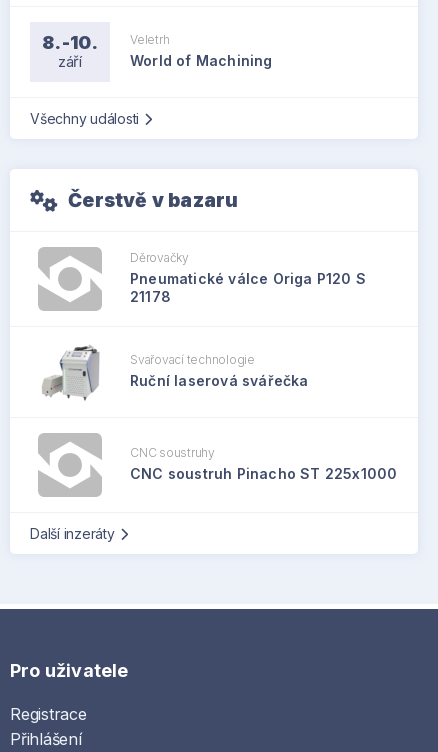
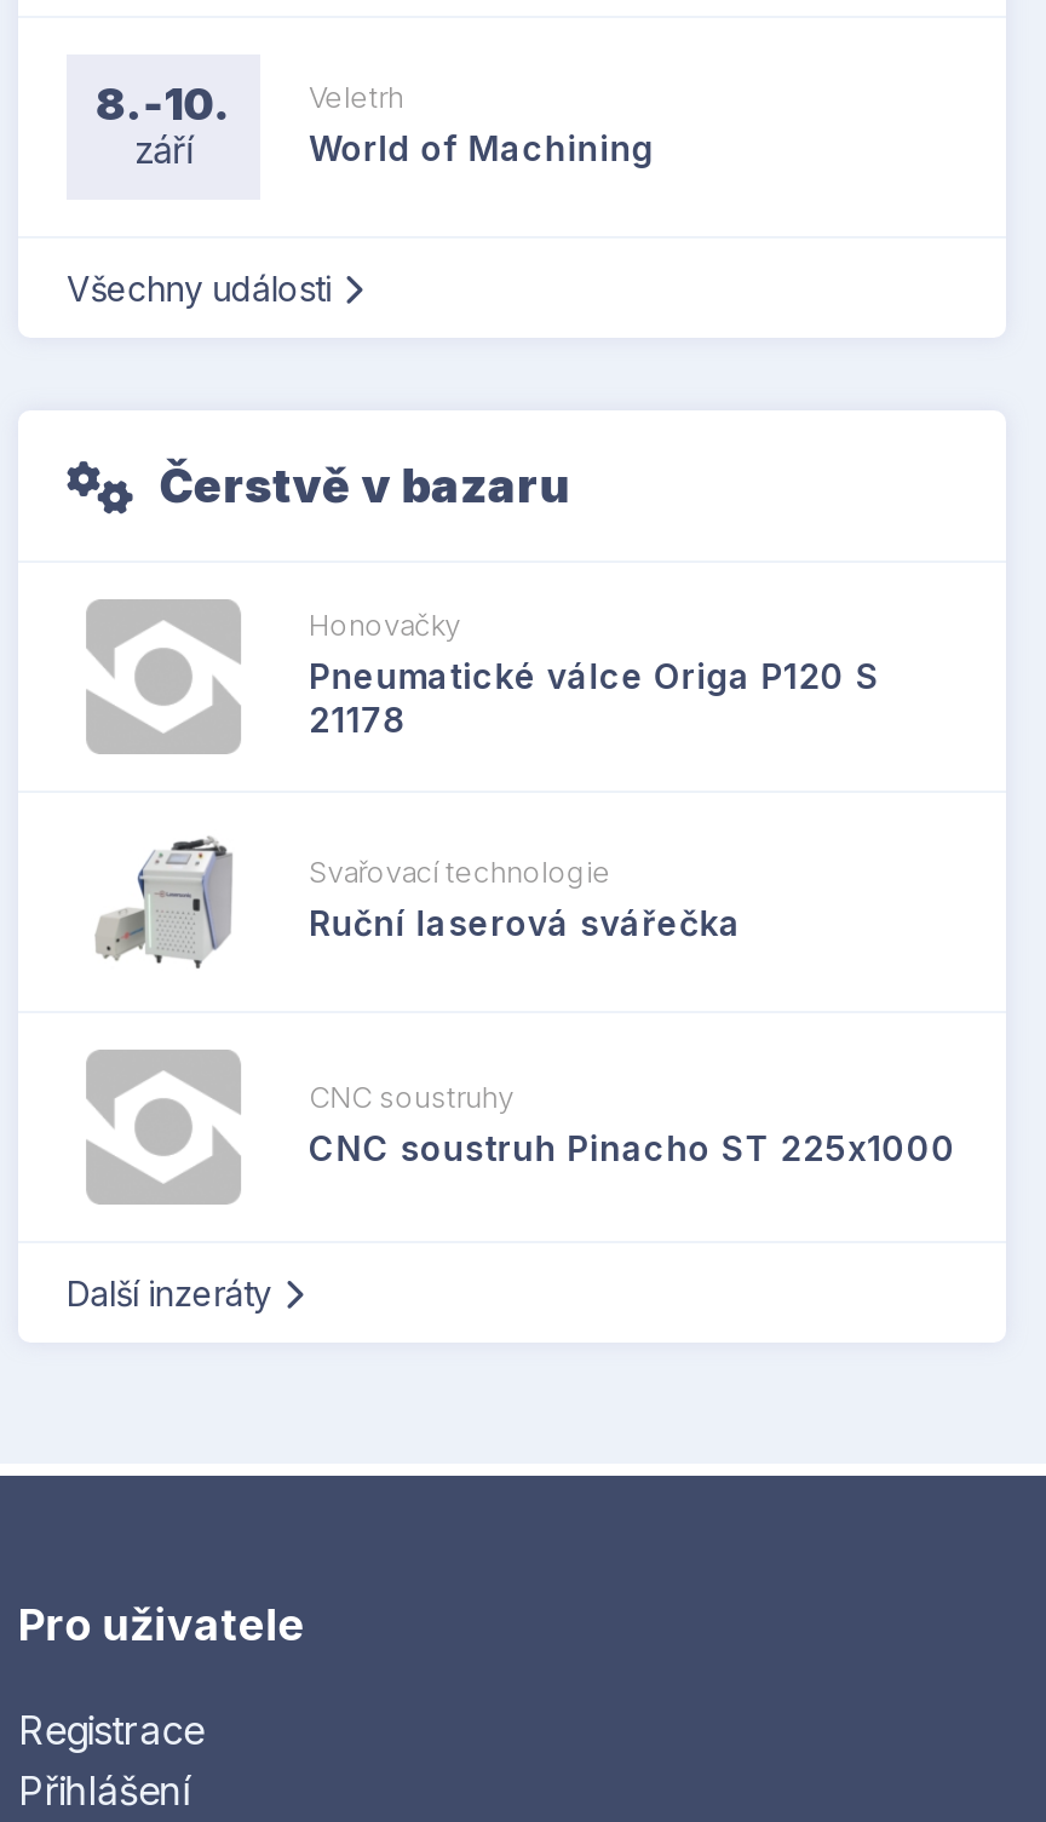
- Děrovačky
+ Honovačky
